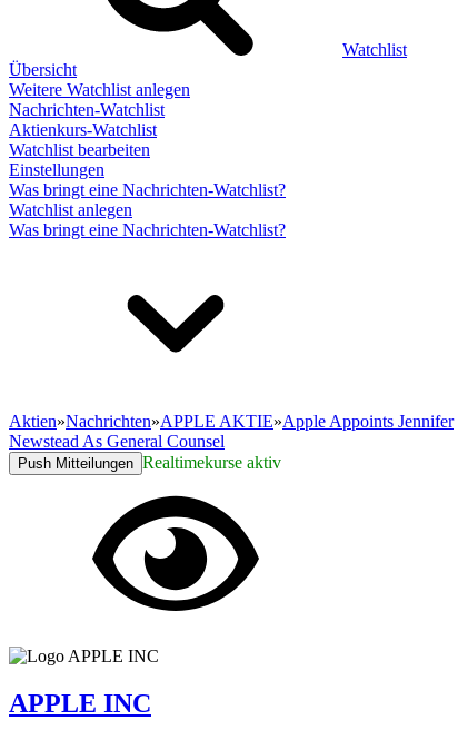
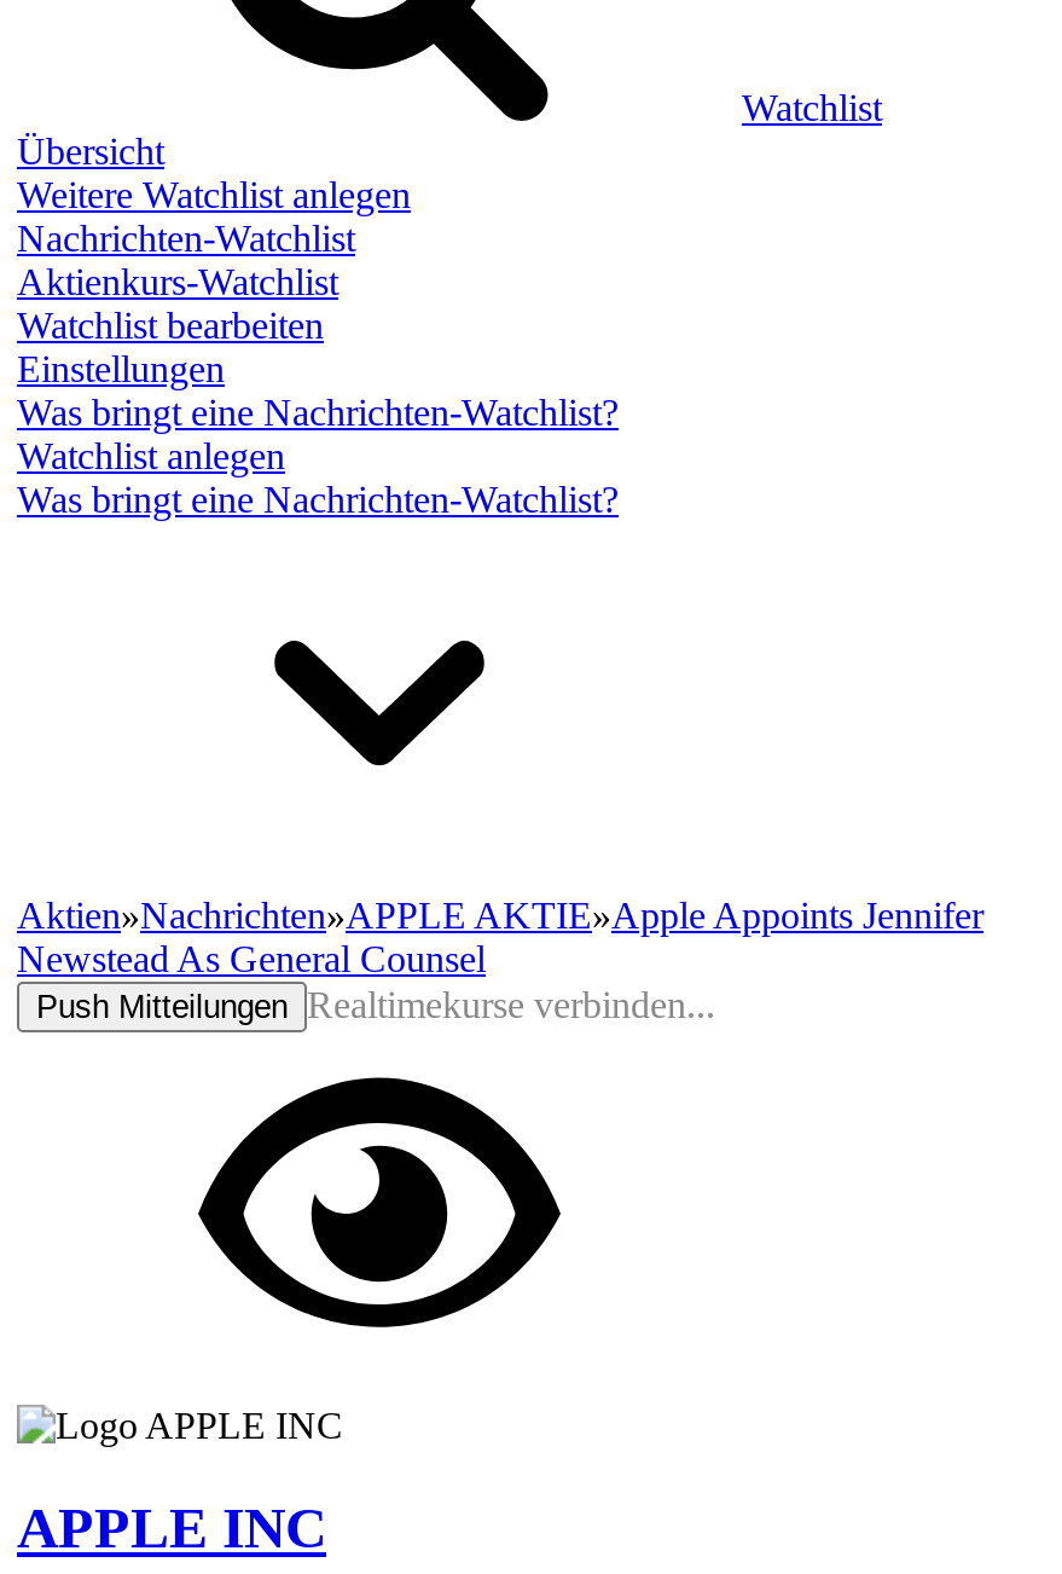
- Push Mitteilungen Realtimekurse aktiv
+ Push Mitteilungen Realtimekurse verbinden...
